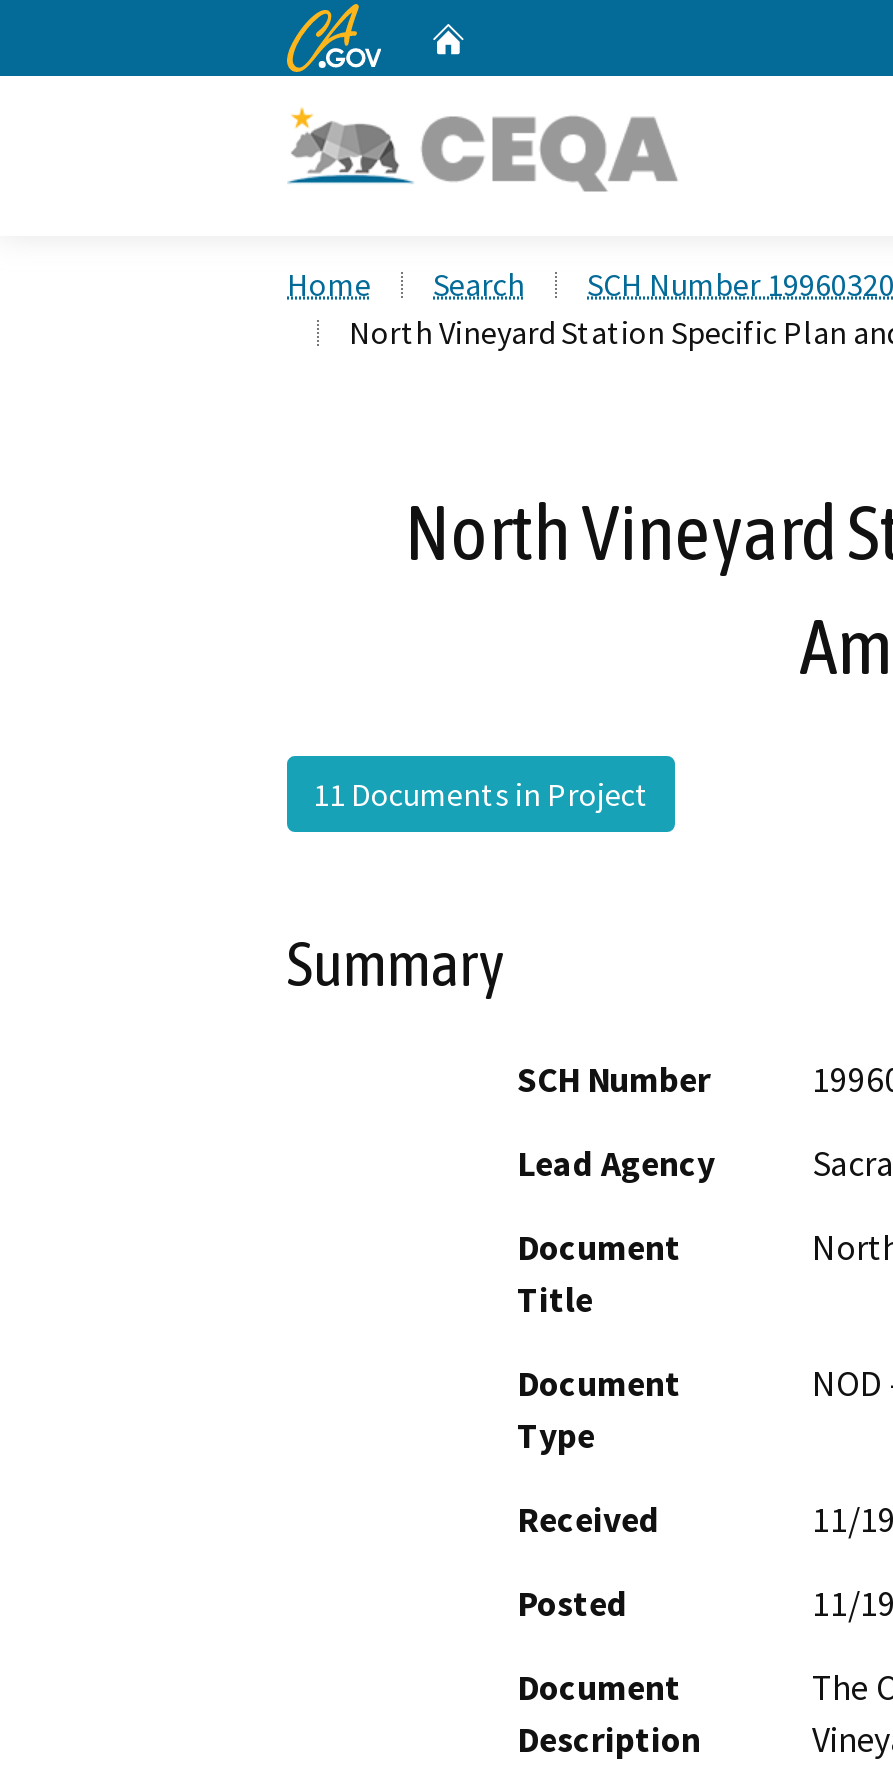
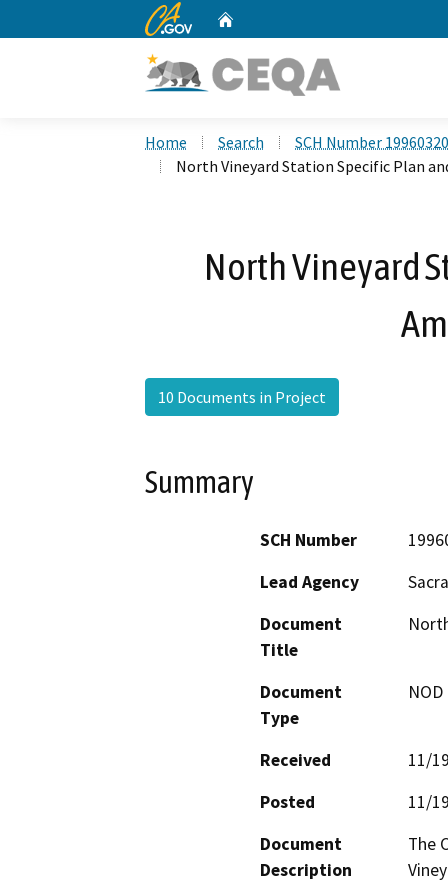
- 11 Documents in Project
+ 10 Documents in Project
